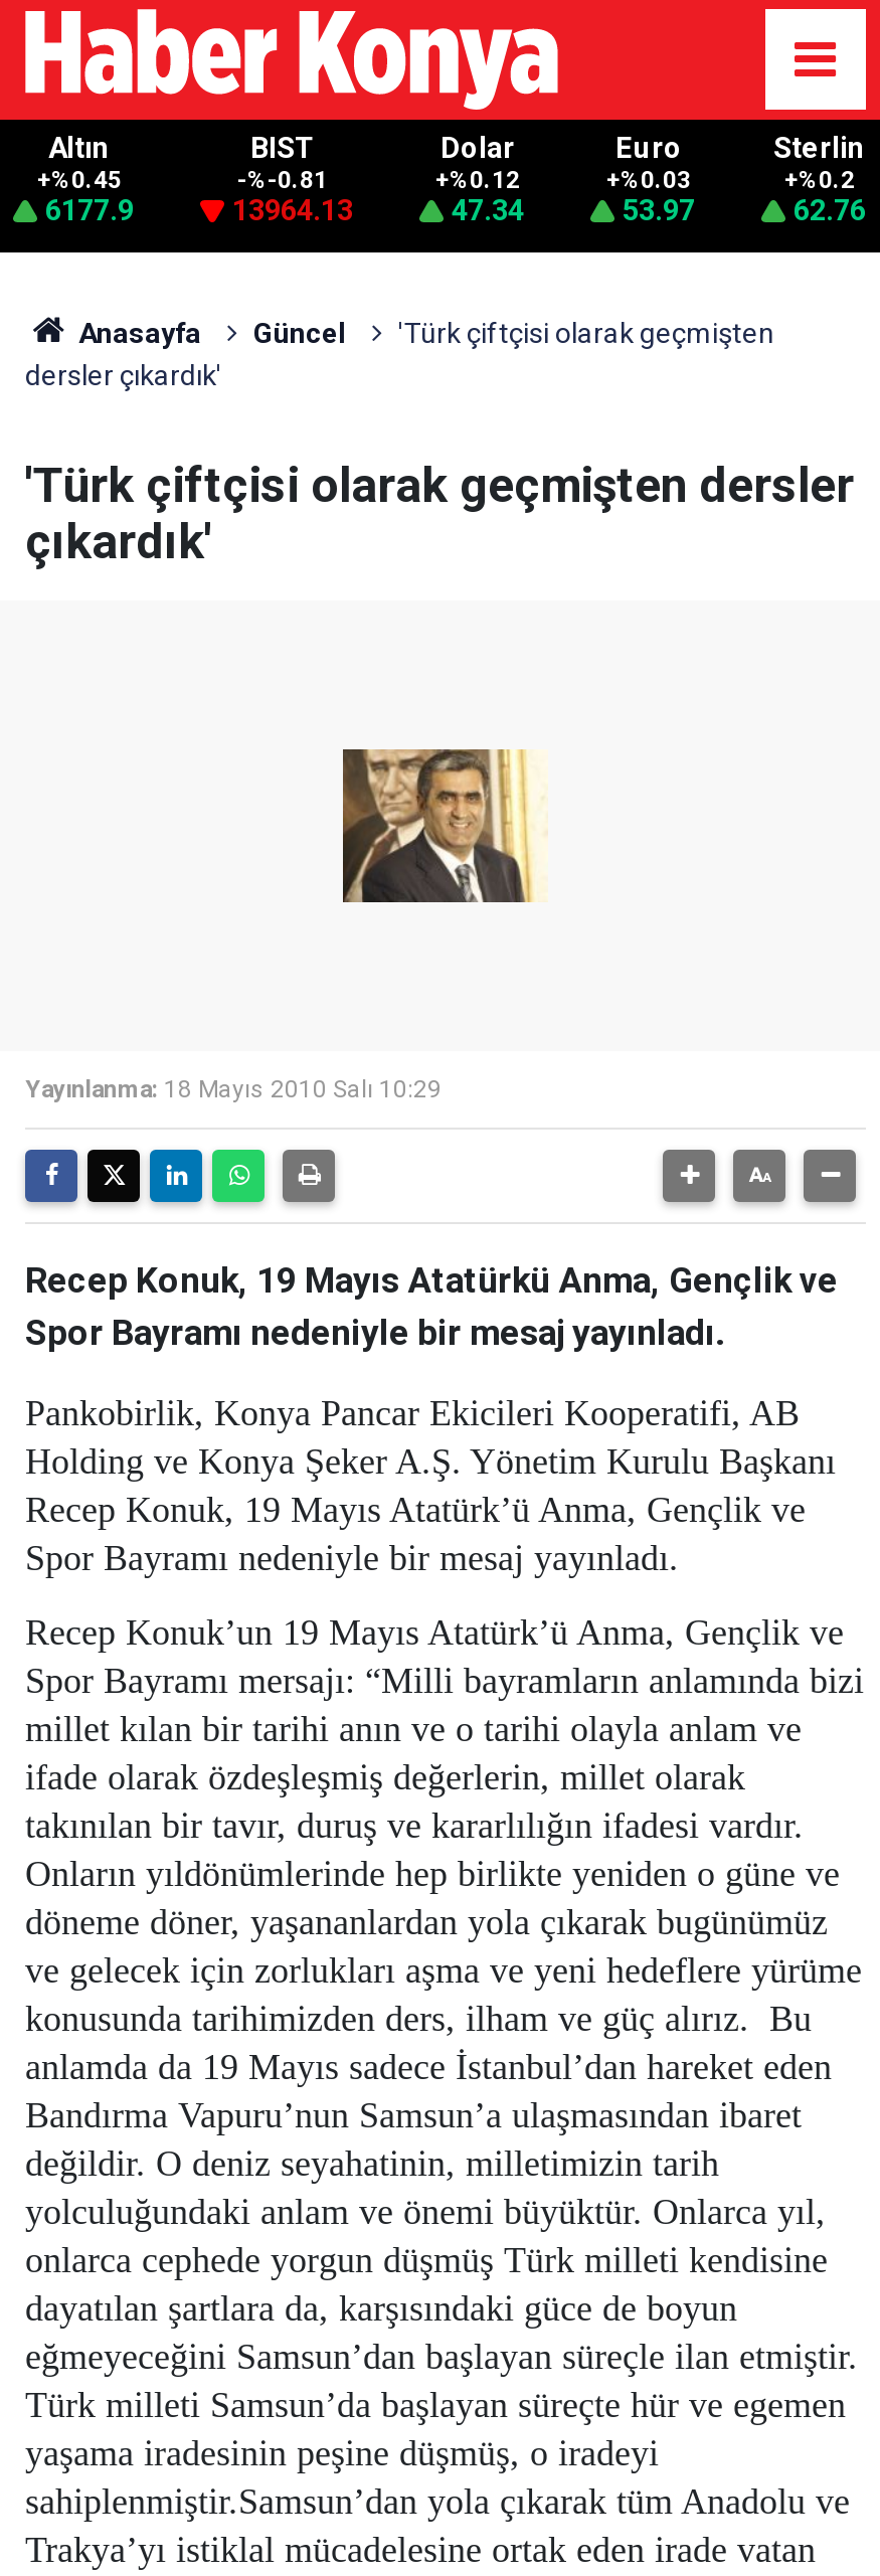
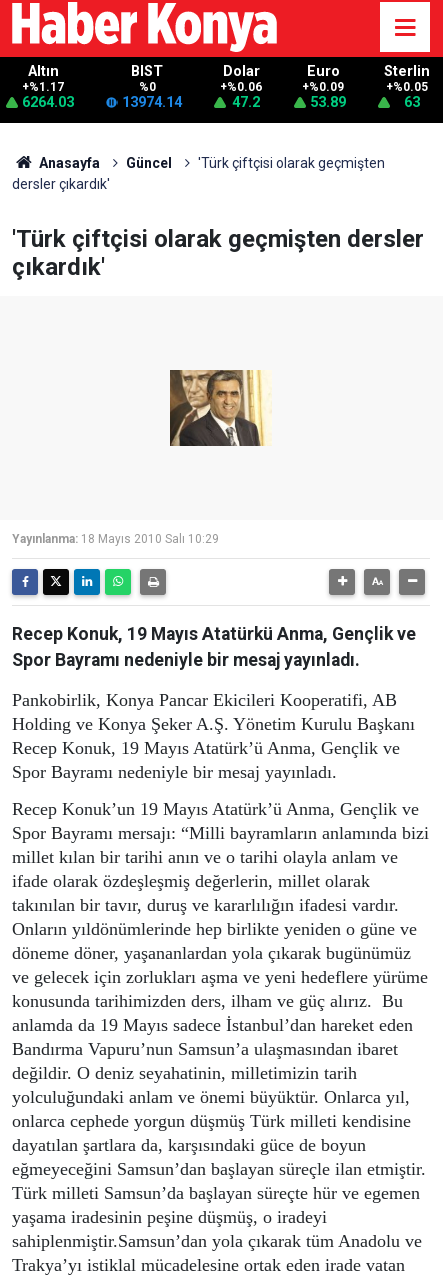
- +%0.45
+ +%1.17

- -%-0.81
+ %0

- +%0.12
+ +%0.06

- +%0.03
+ +%0.09

- +%0.2
+ +%0.05

- 6177.9
+ 6264.03

- 13964.13
+ 13974.14

- 47.34
+ 47.2

- 53.97
+ 53.89

- 62.76
+ 63
